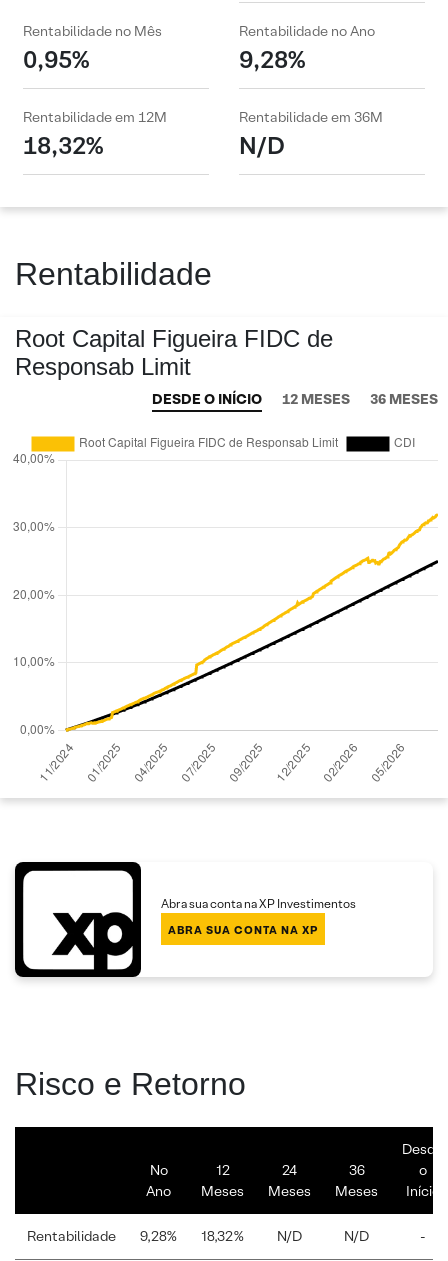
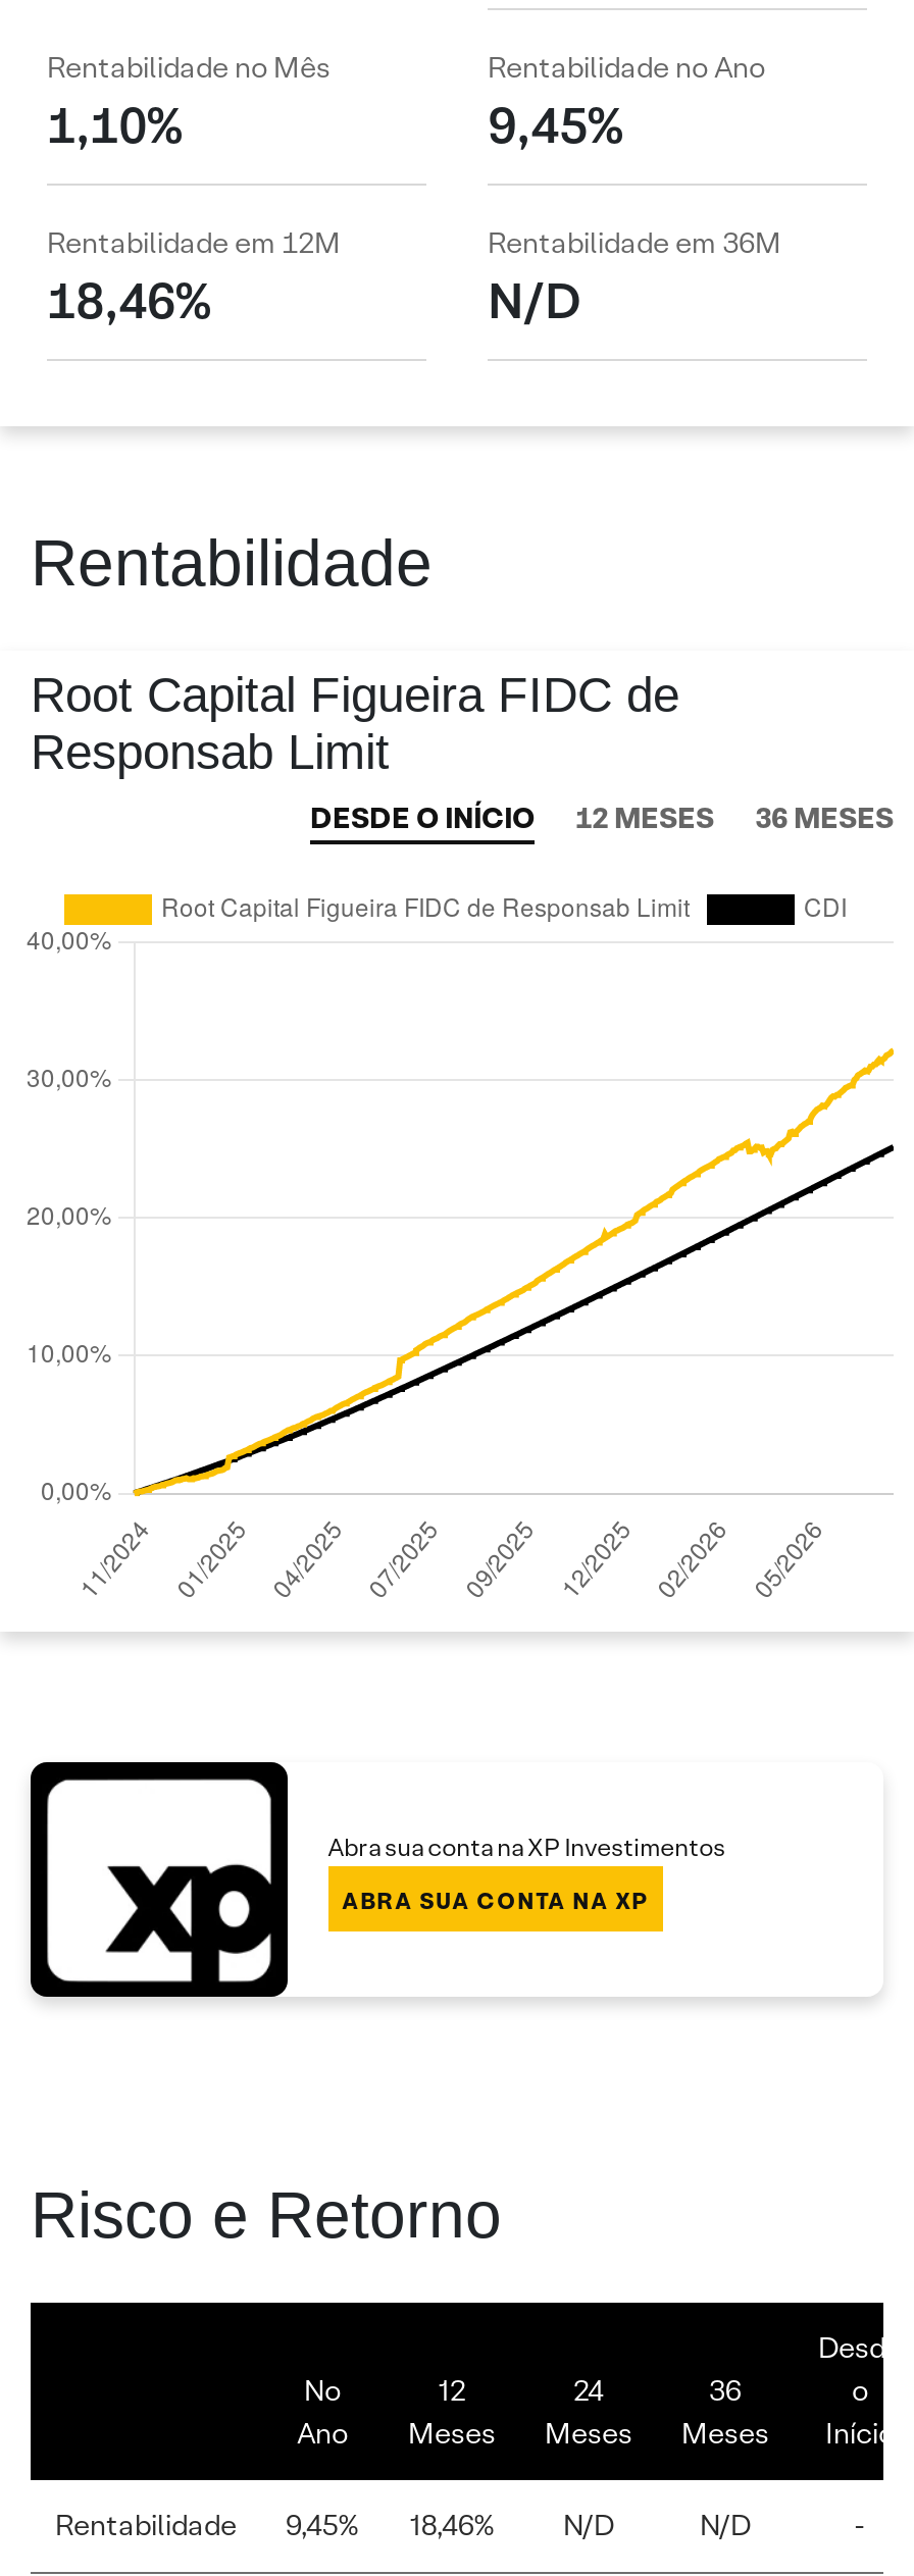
- 0,95%
+ 1,10%

- 9,28%
+ 9,45%

- 18,32%
+ 18,46%

- 9,28%
+ 9,45%

- 18,32%
+ 18,46%
